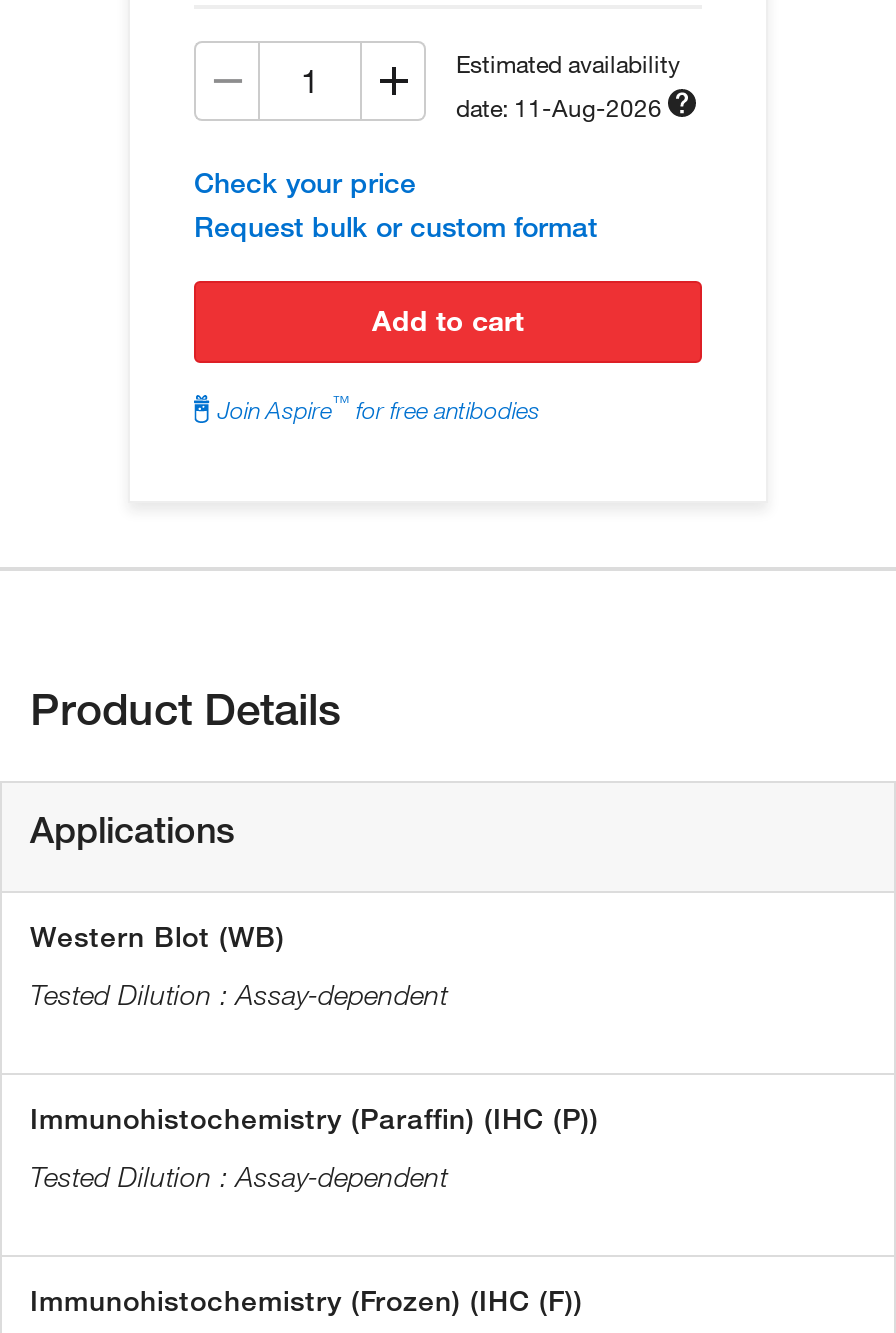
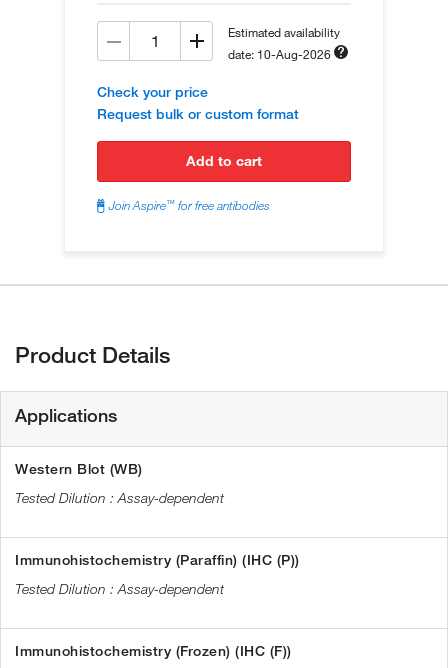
- date: 11-Aug-2026
+ date: 10-Aug-2026
